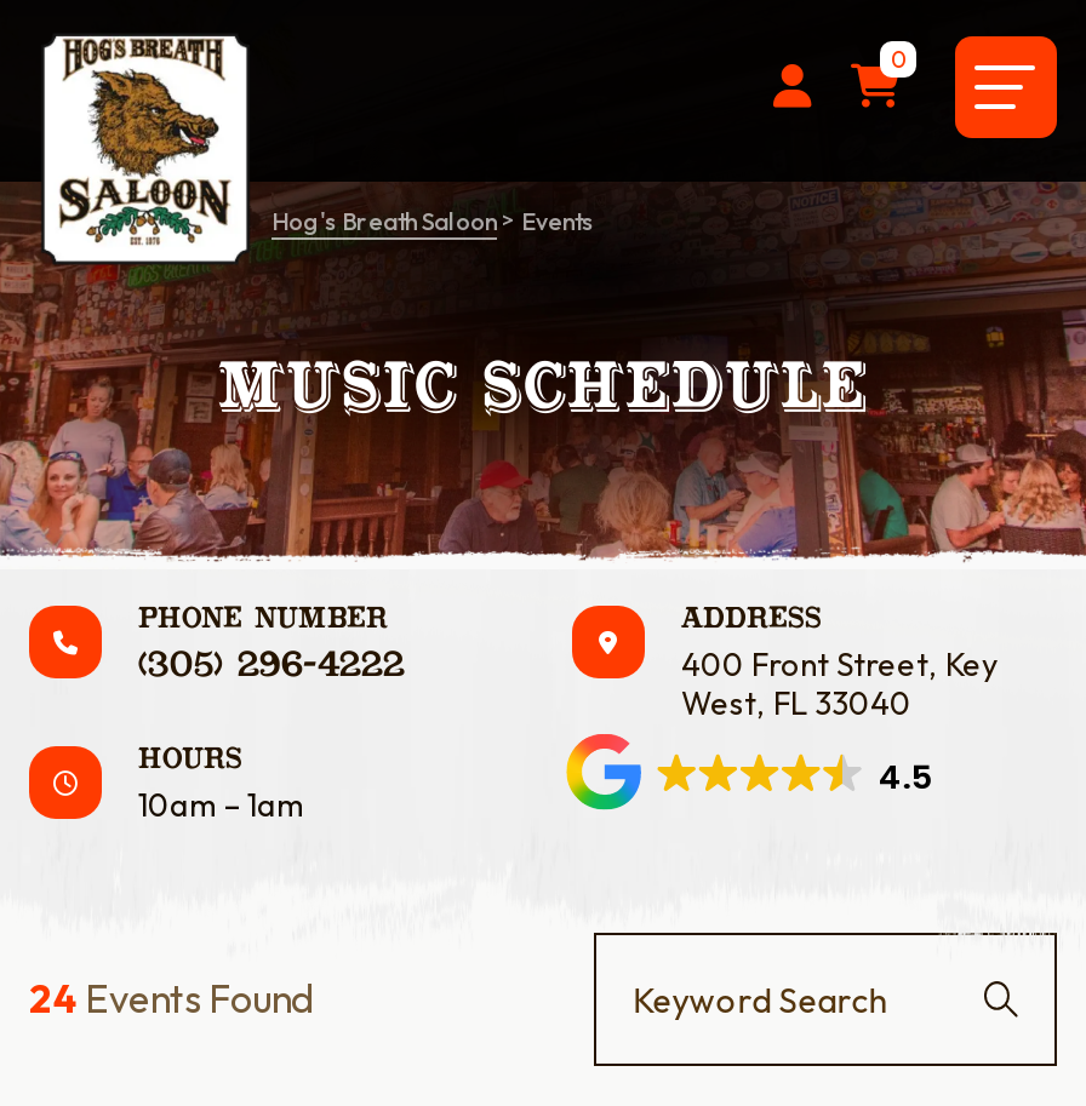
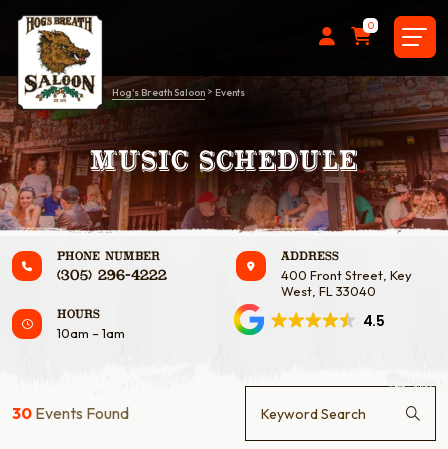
- 24 Events Found
+ 30 Events Found
